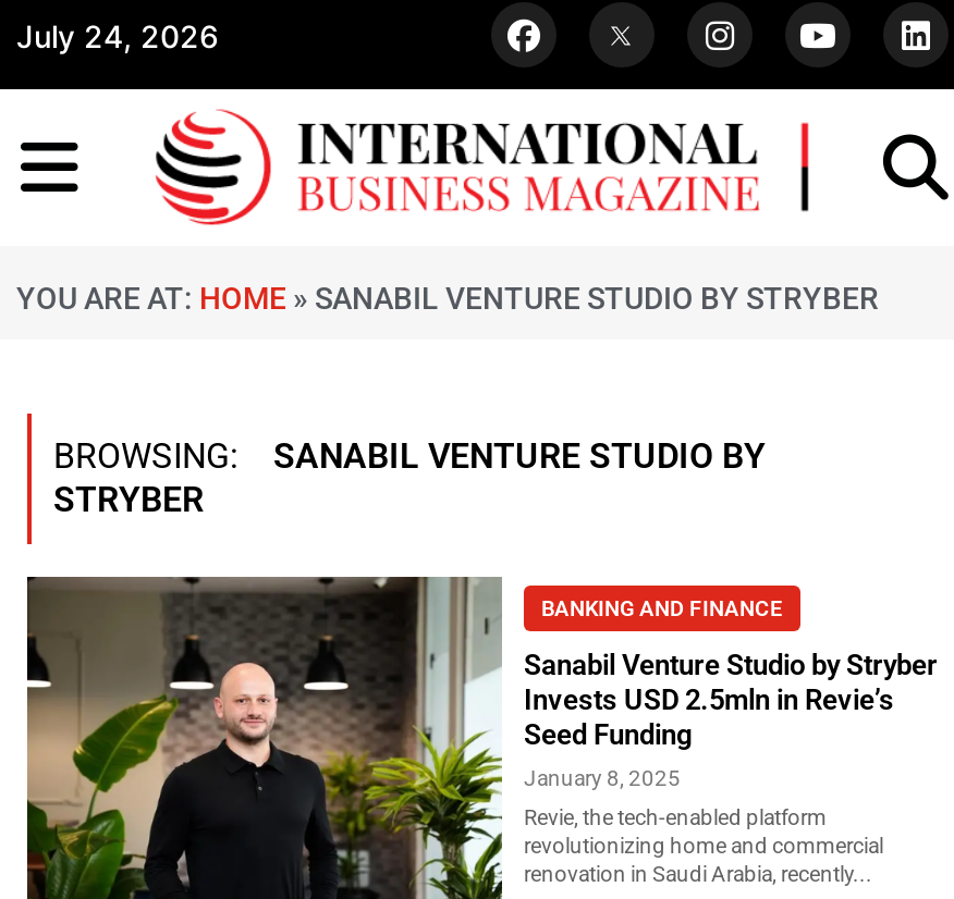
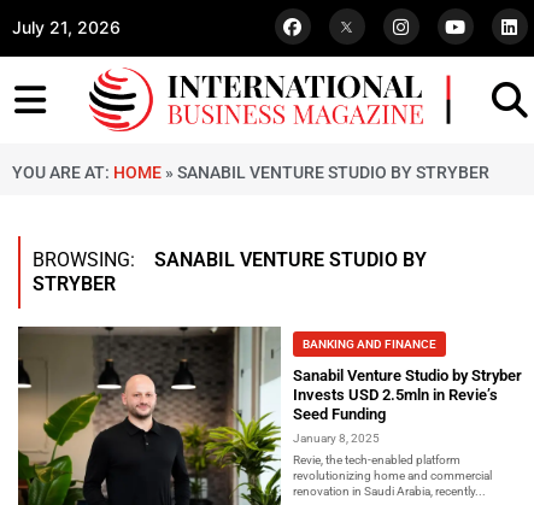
- July 24, 2026
+ July 21, 2026
